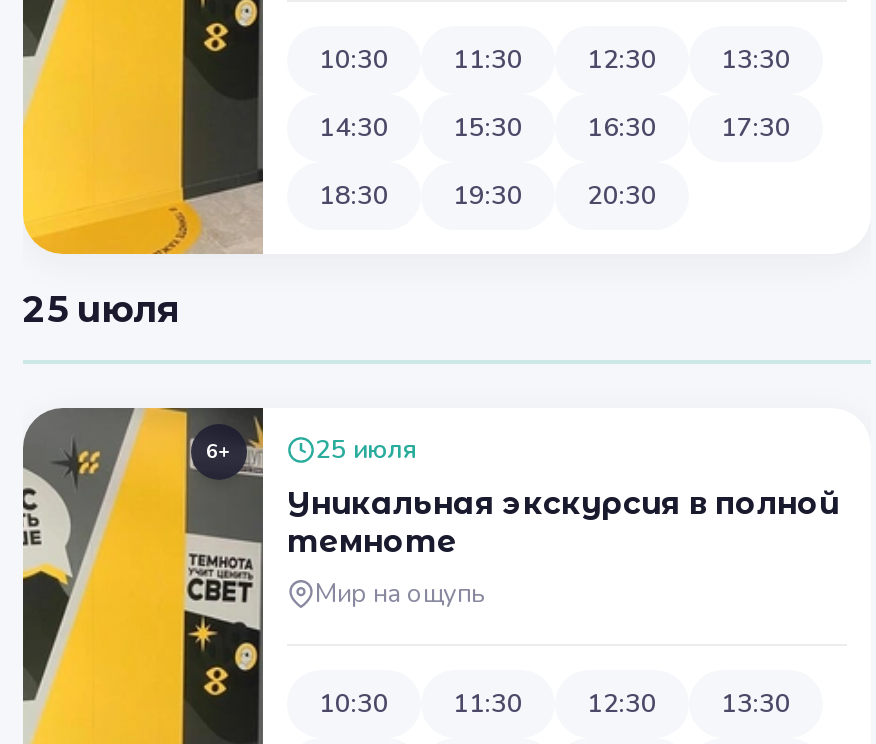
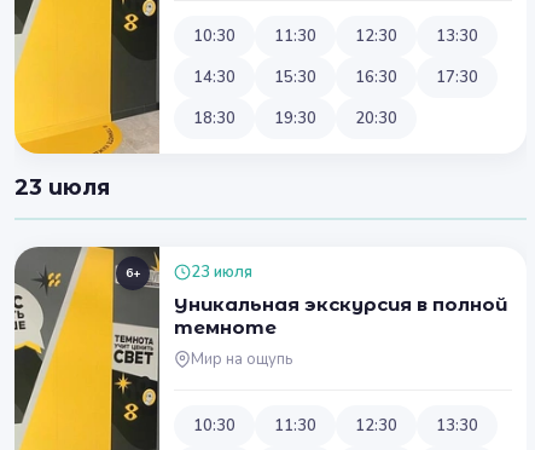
- 25 июля
+ 23 июля

- 25 июля
+ 23 июля
